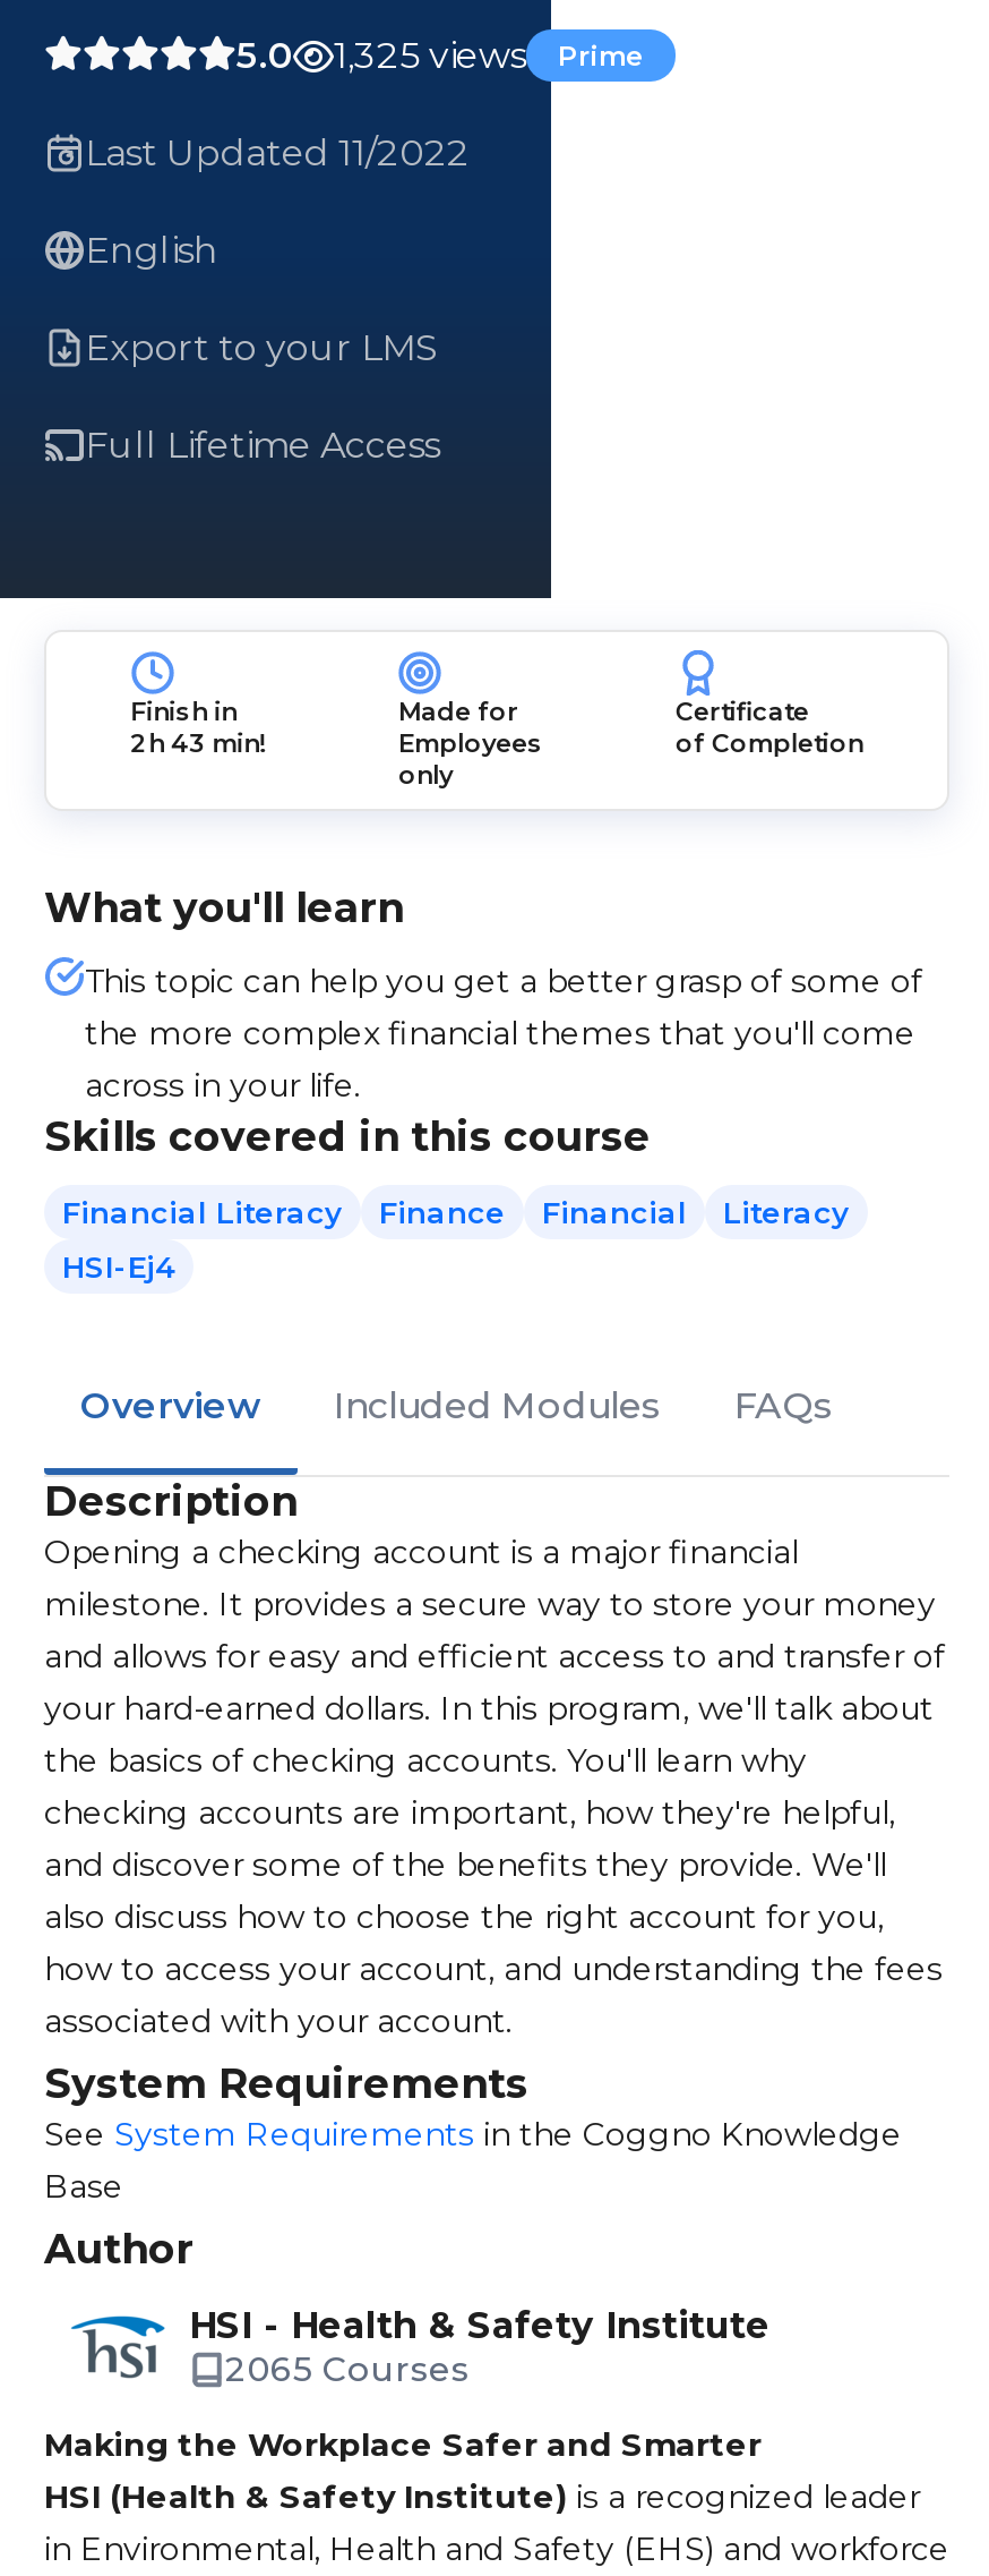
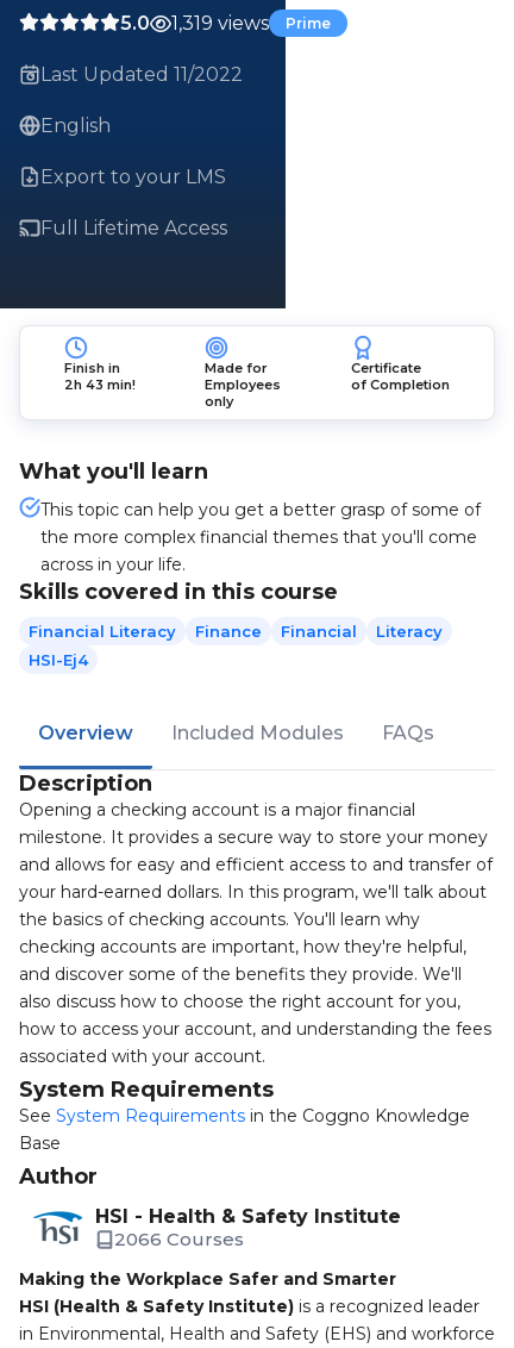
- 5.0 1,325 views Prime
+ 5.0 1,319 views Prime

- 2065 Courses
+ 2066 Courses
